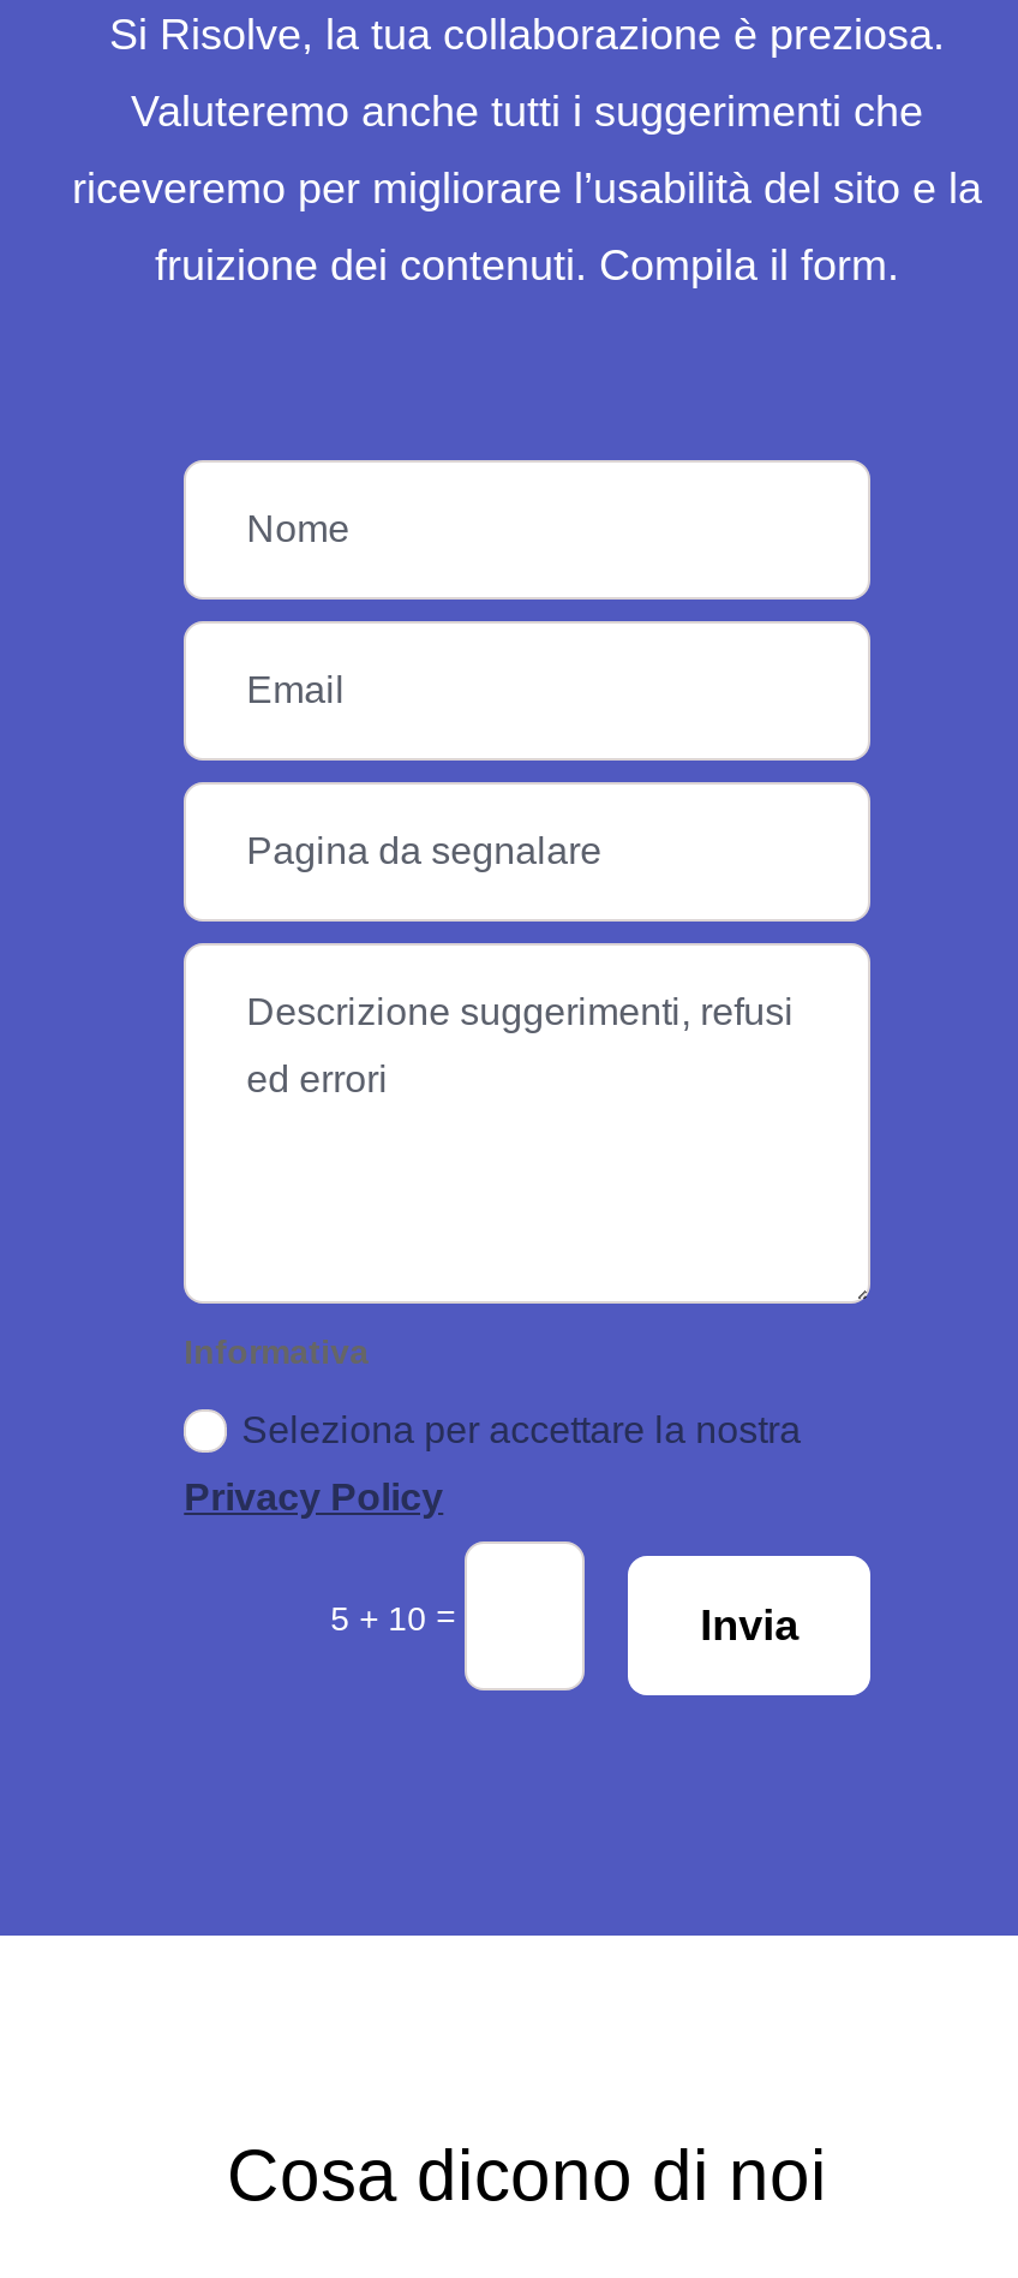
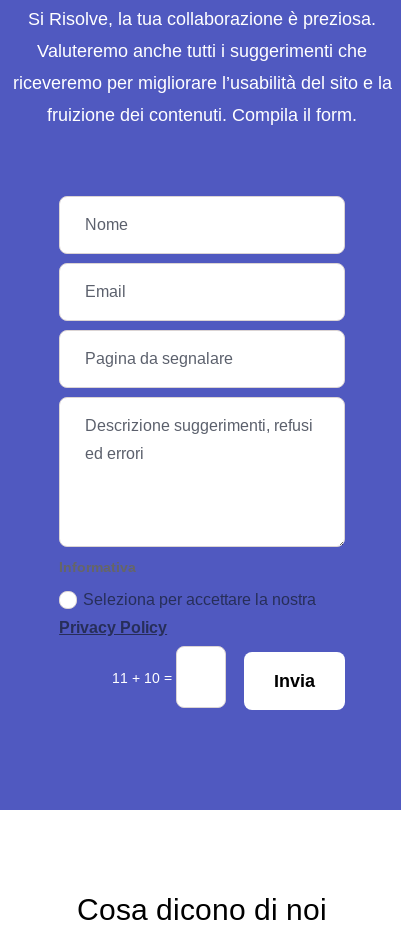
- 5 + 10 =
+ 11 + 10 =
